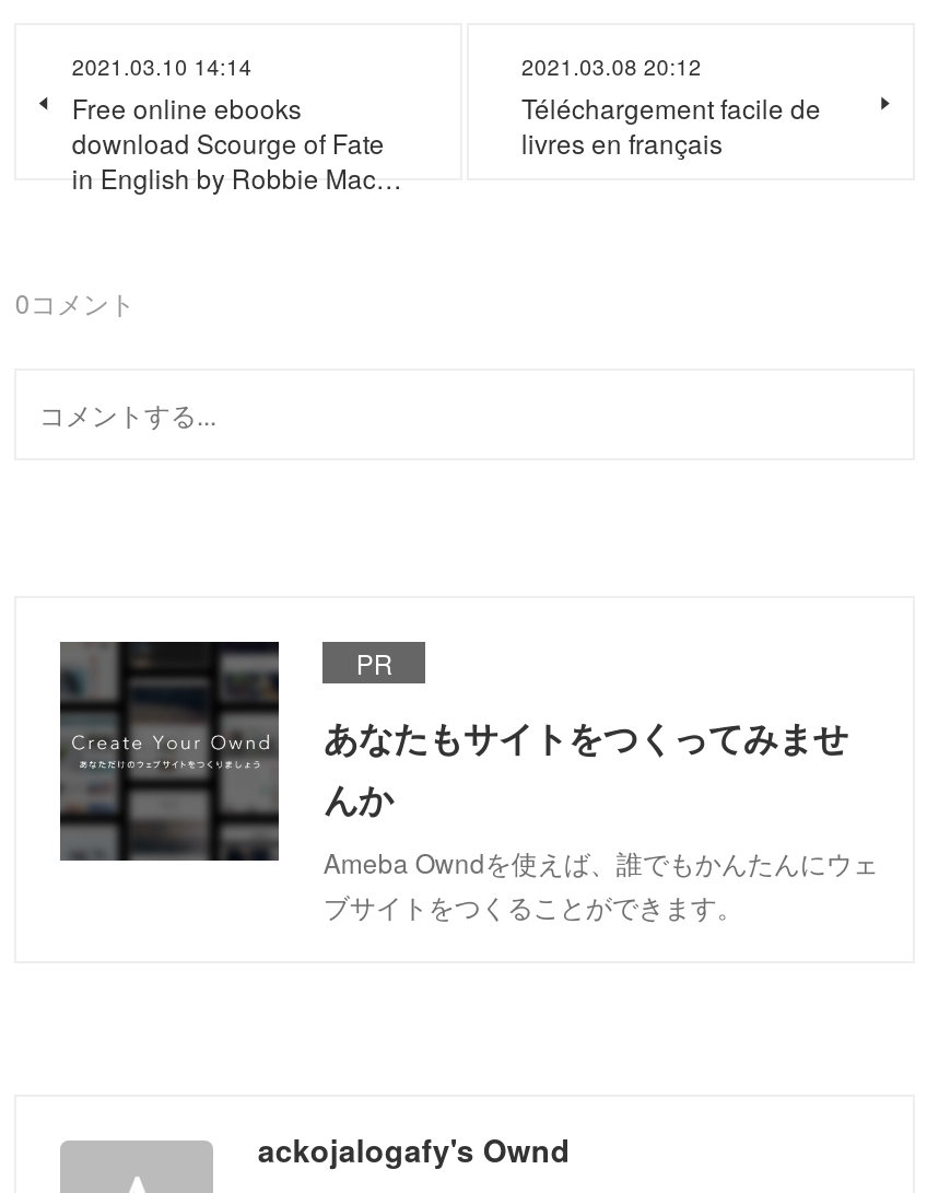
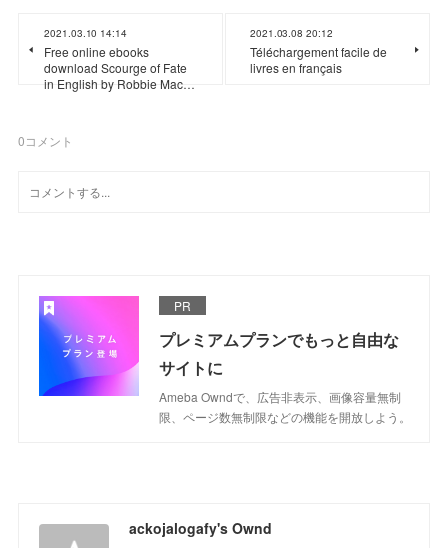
- [image]
- あなたもサイトをつくってみませ
- んか
- Ameba Owndを使えば、誰でもかんたんにウェ
- ブサイトをつくることができます。
+ [image]
+ プレミアムプランでもっと自由な
+ サイトに
+ Ameba Owndで、広告非表示、画像容量無制
+ 限、ページ数無制限などの機能を開放しよう。
